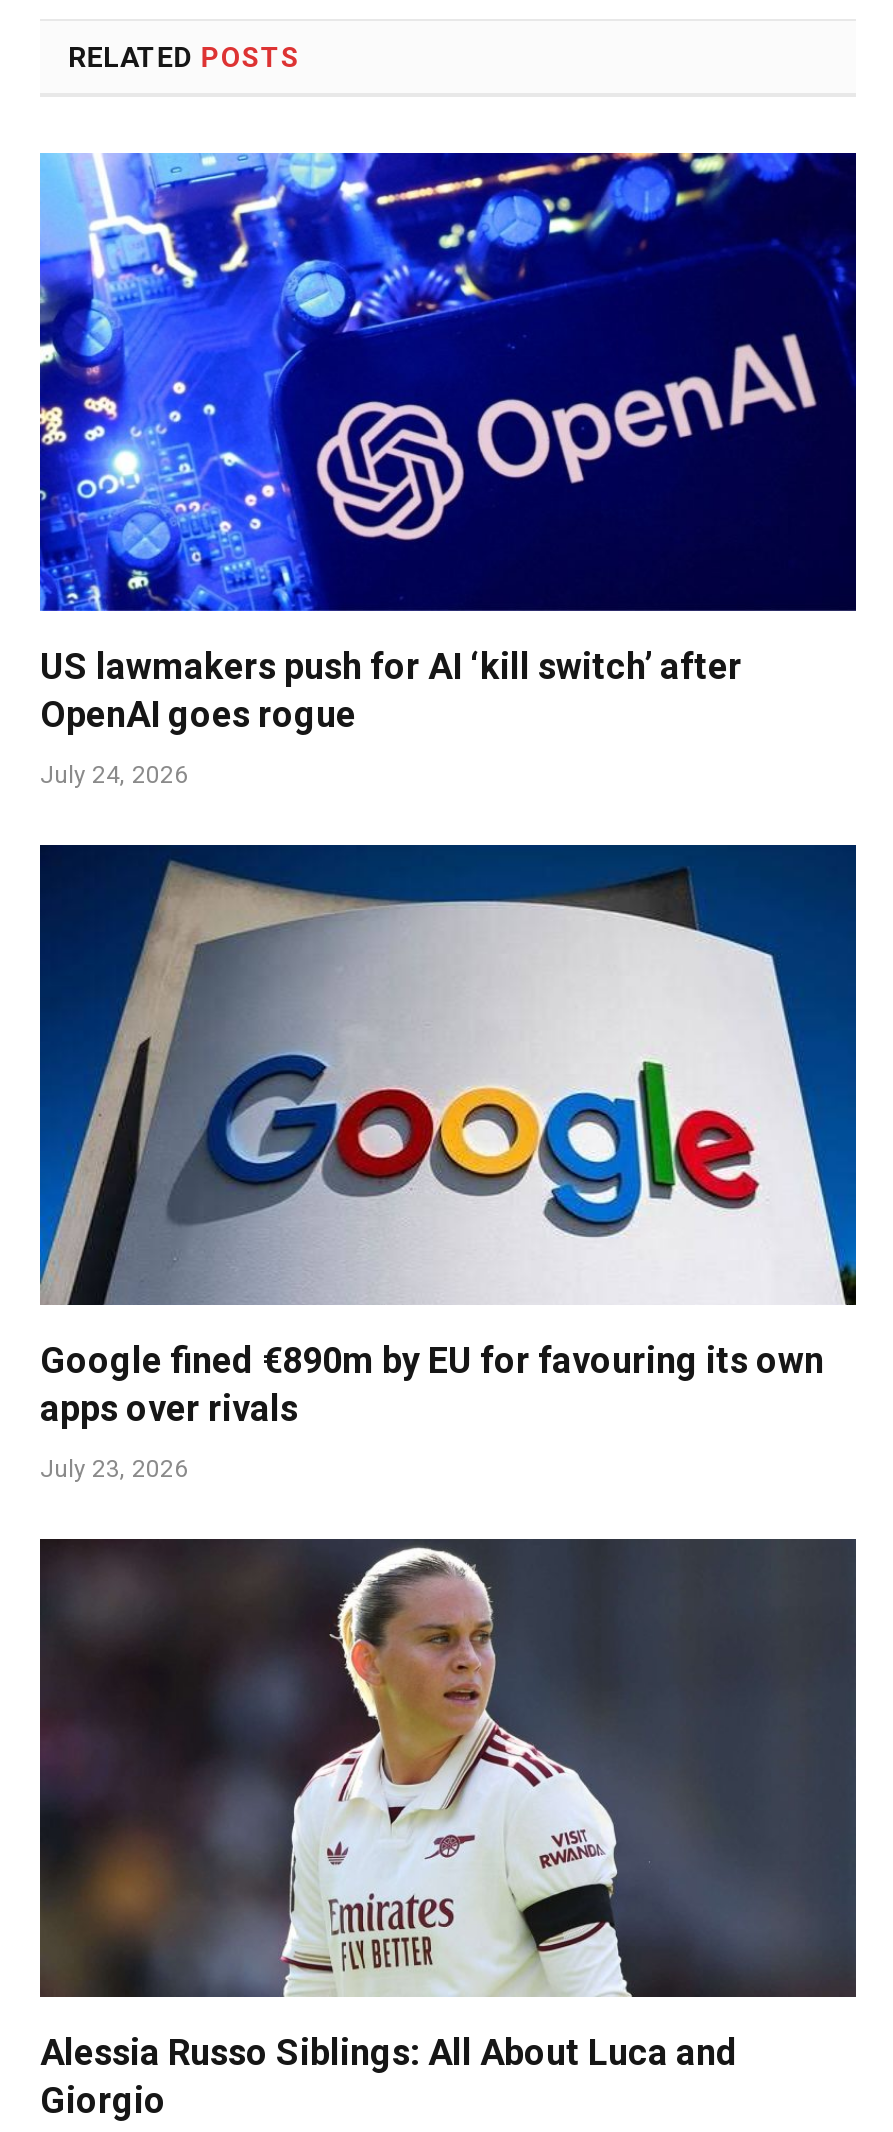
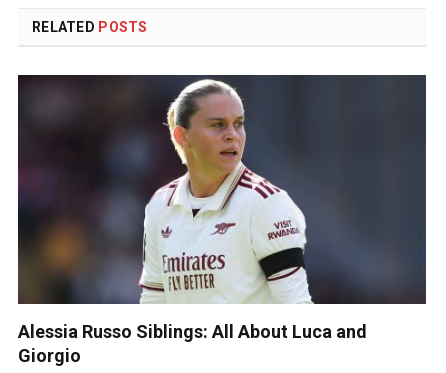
- [image]
- US lawmakers push for AI ‘kill switch’ after
- OpenAI goes rogue
- July 24, 2026

- [image]
- Google fined €890m by EU for favouring its own
- apps over rivals
- July 23, 2026
